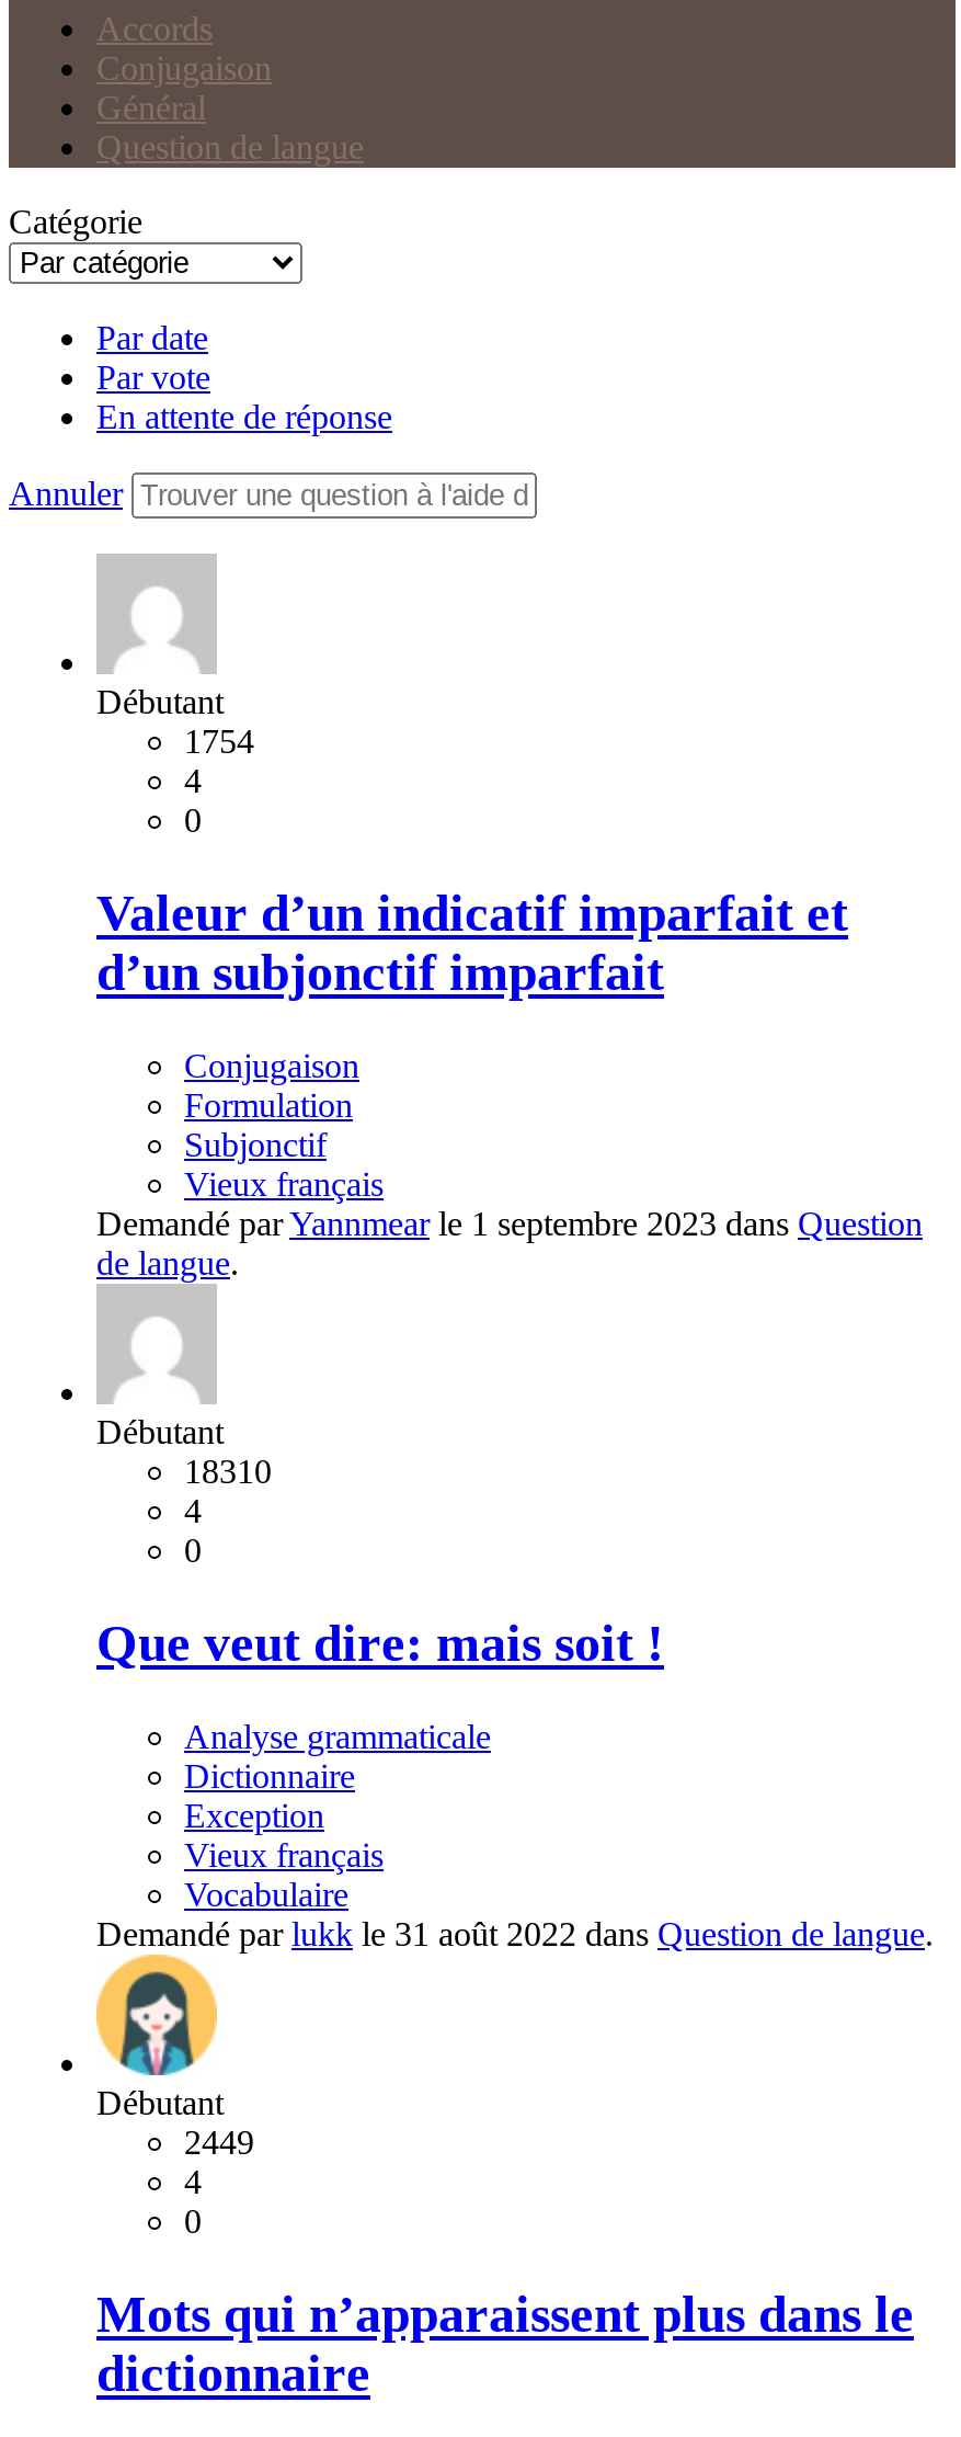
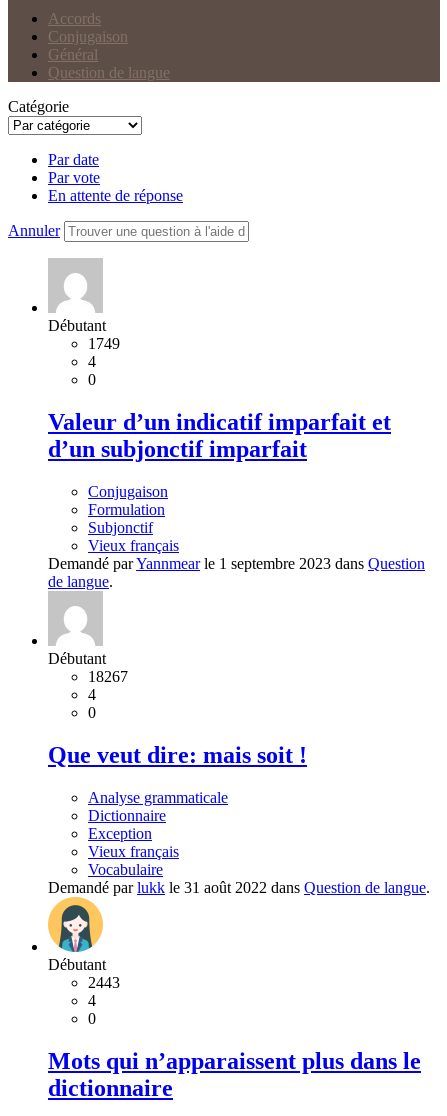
- 1754
+ 1749

- 18310
+ 18267

- 2449
+ 2443
